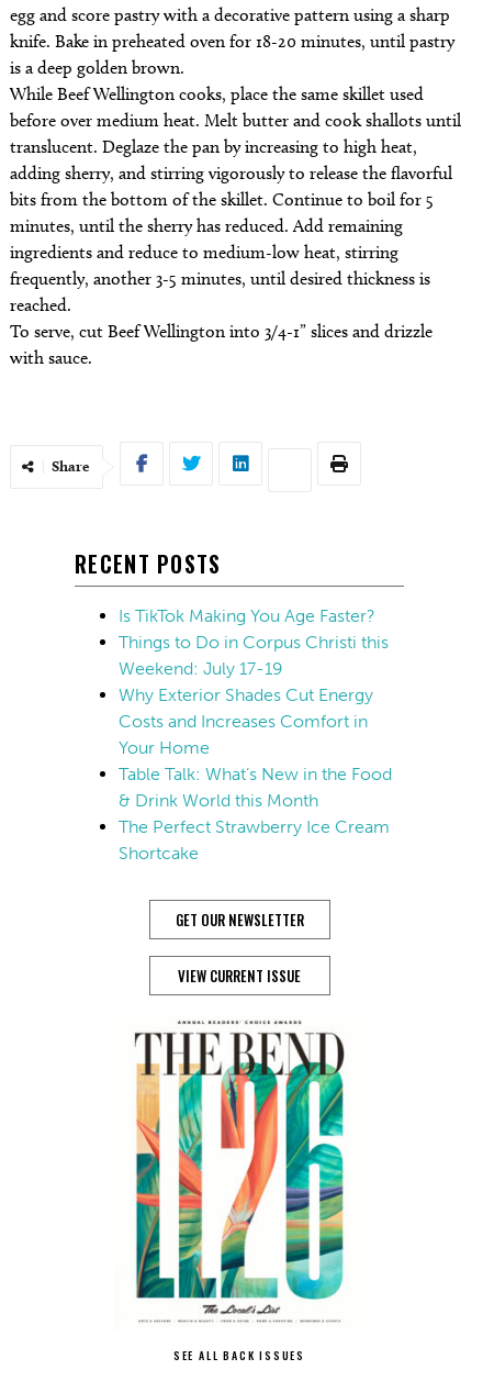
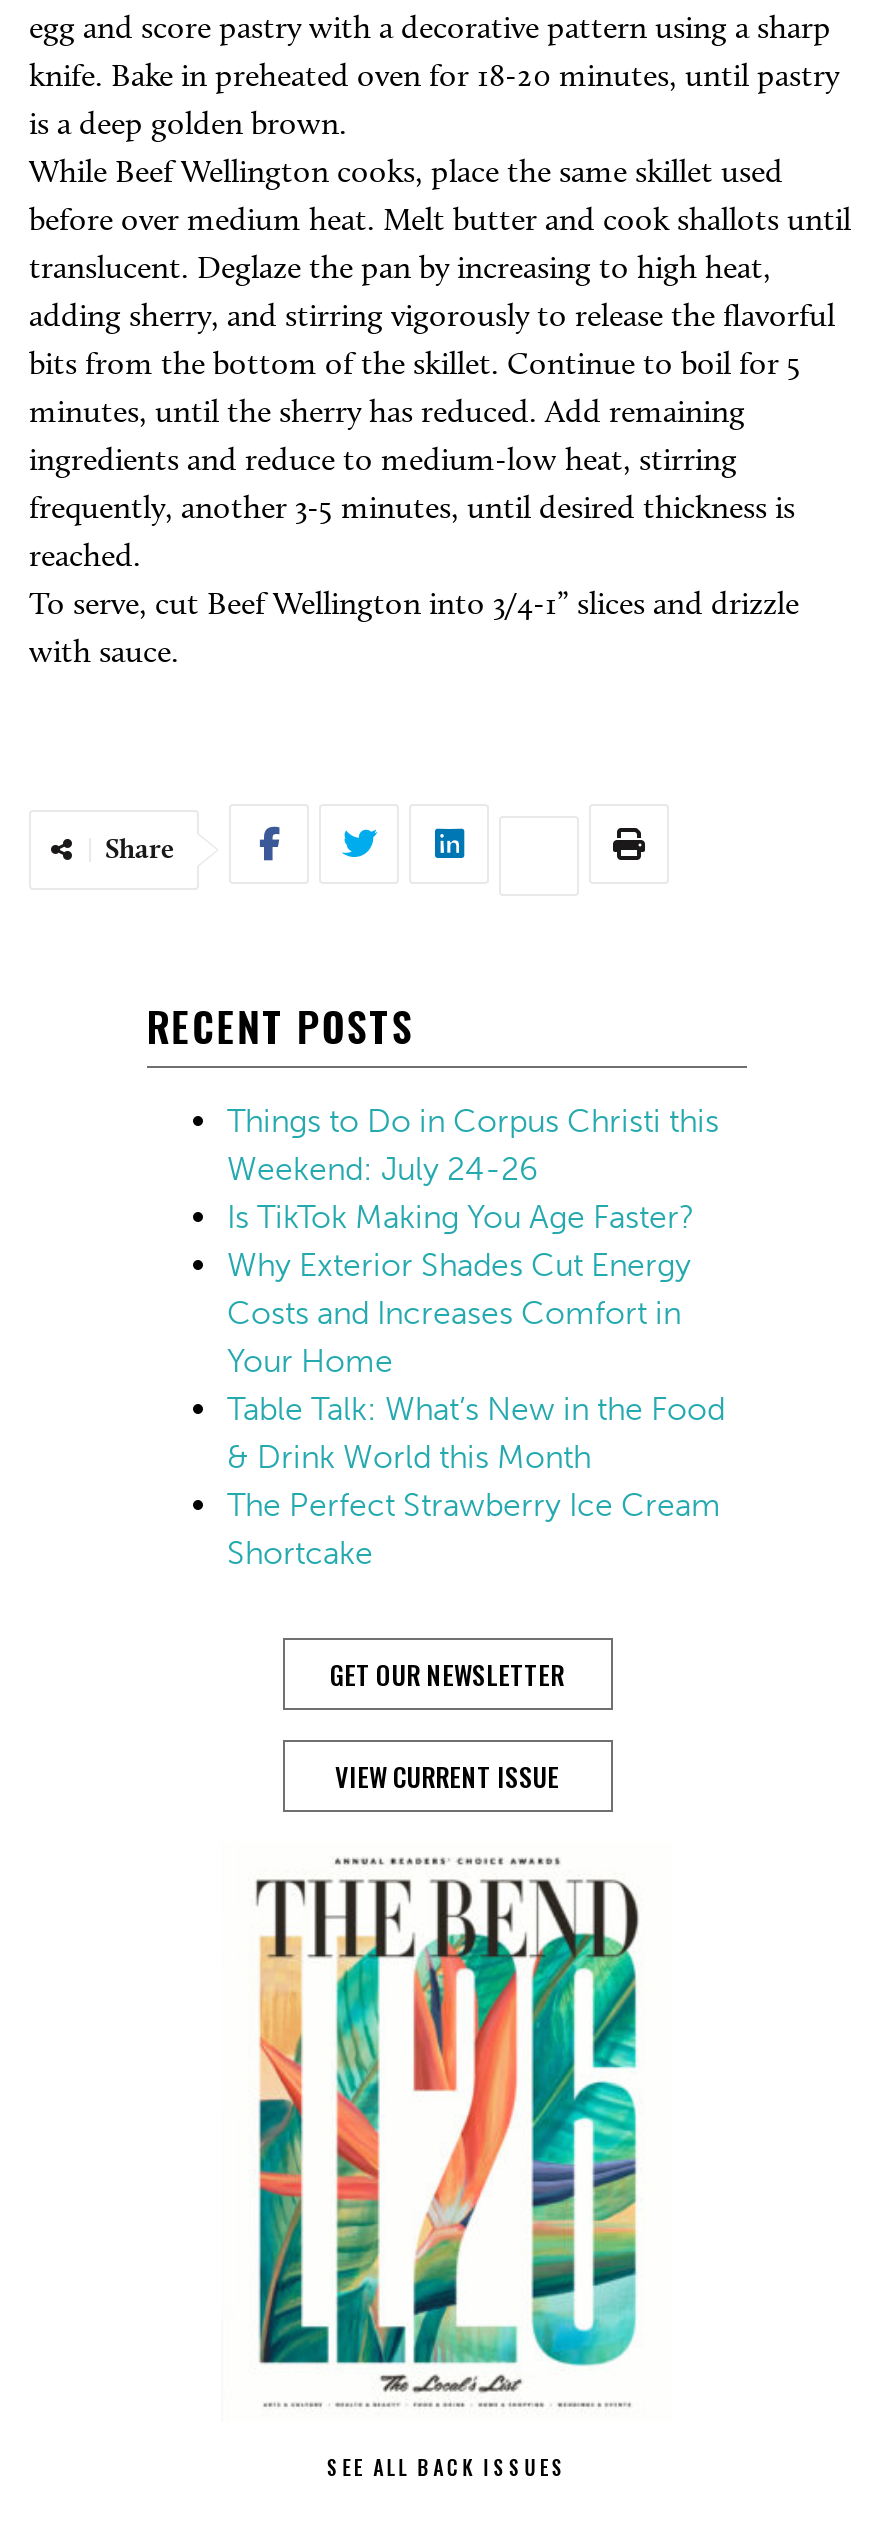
+ Weekend: July 24-26

moved down: Is TikTok Making You Age Faster?

moved up: Things to Do in Corpus Christi this

- Weekend: July 17-19
